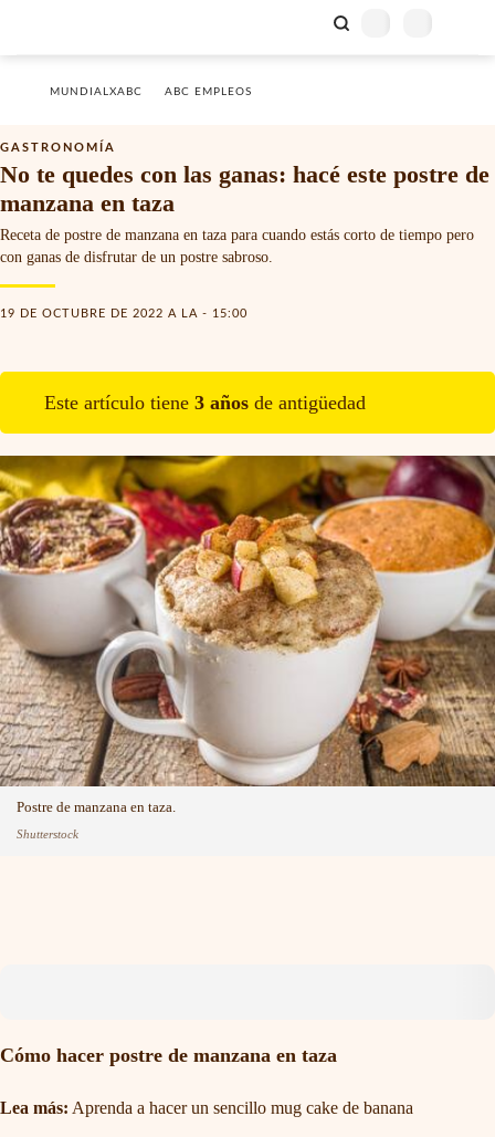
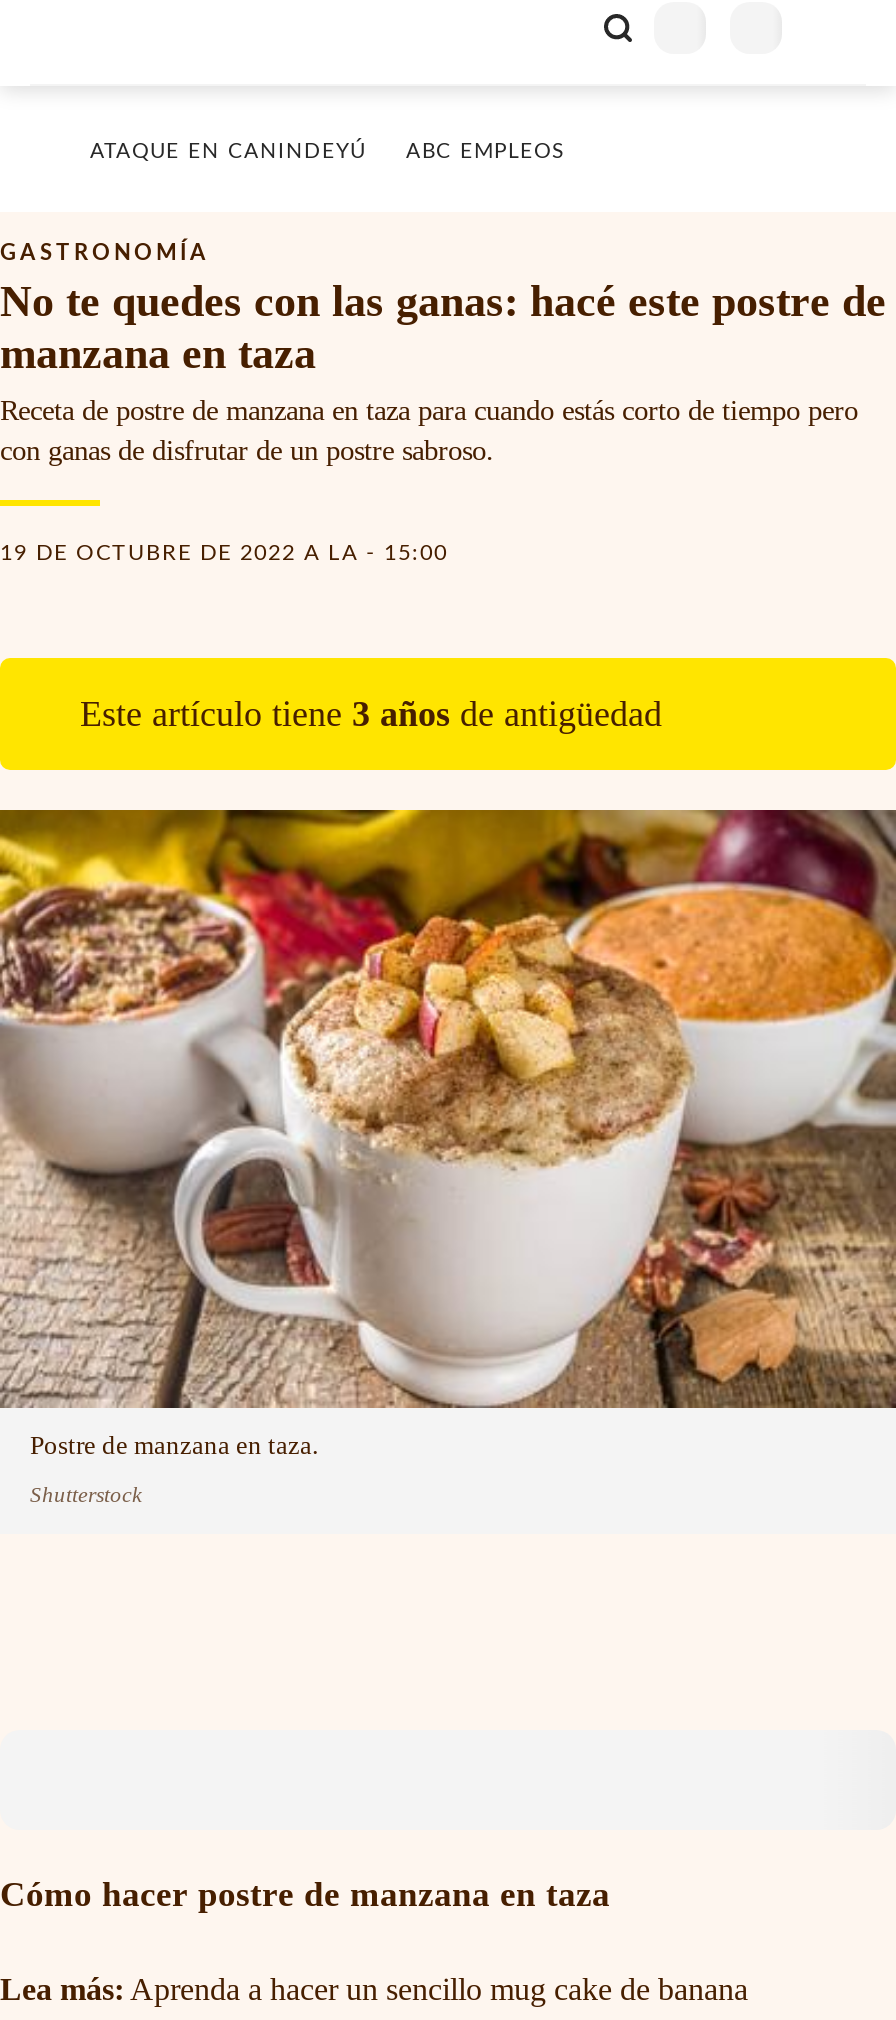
- MUNDIALXABC
+ ATAQUE EN CANINDEYÚ
